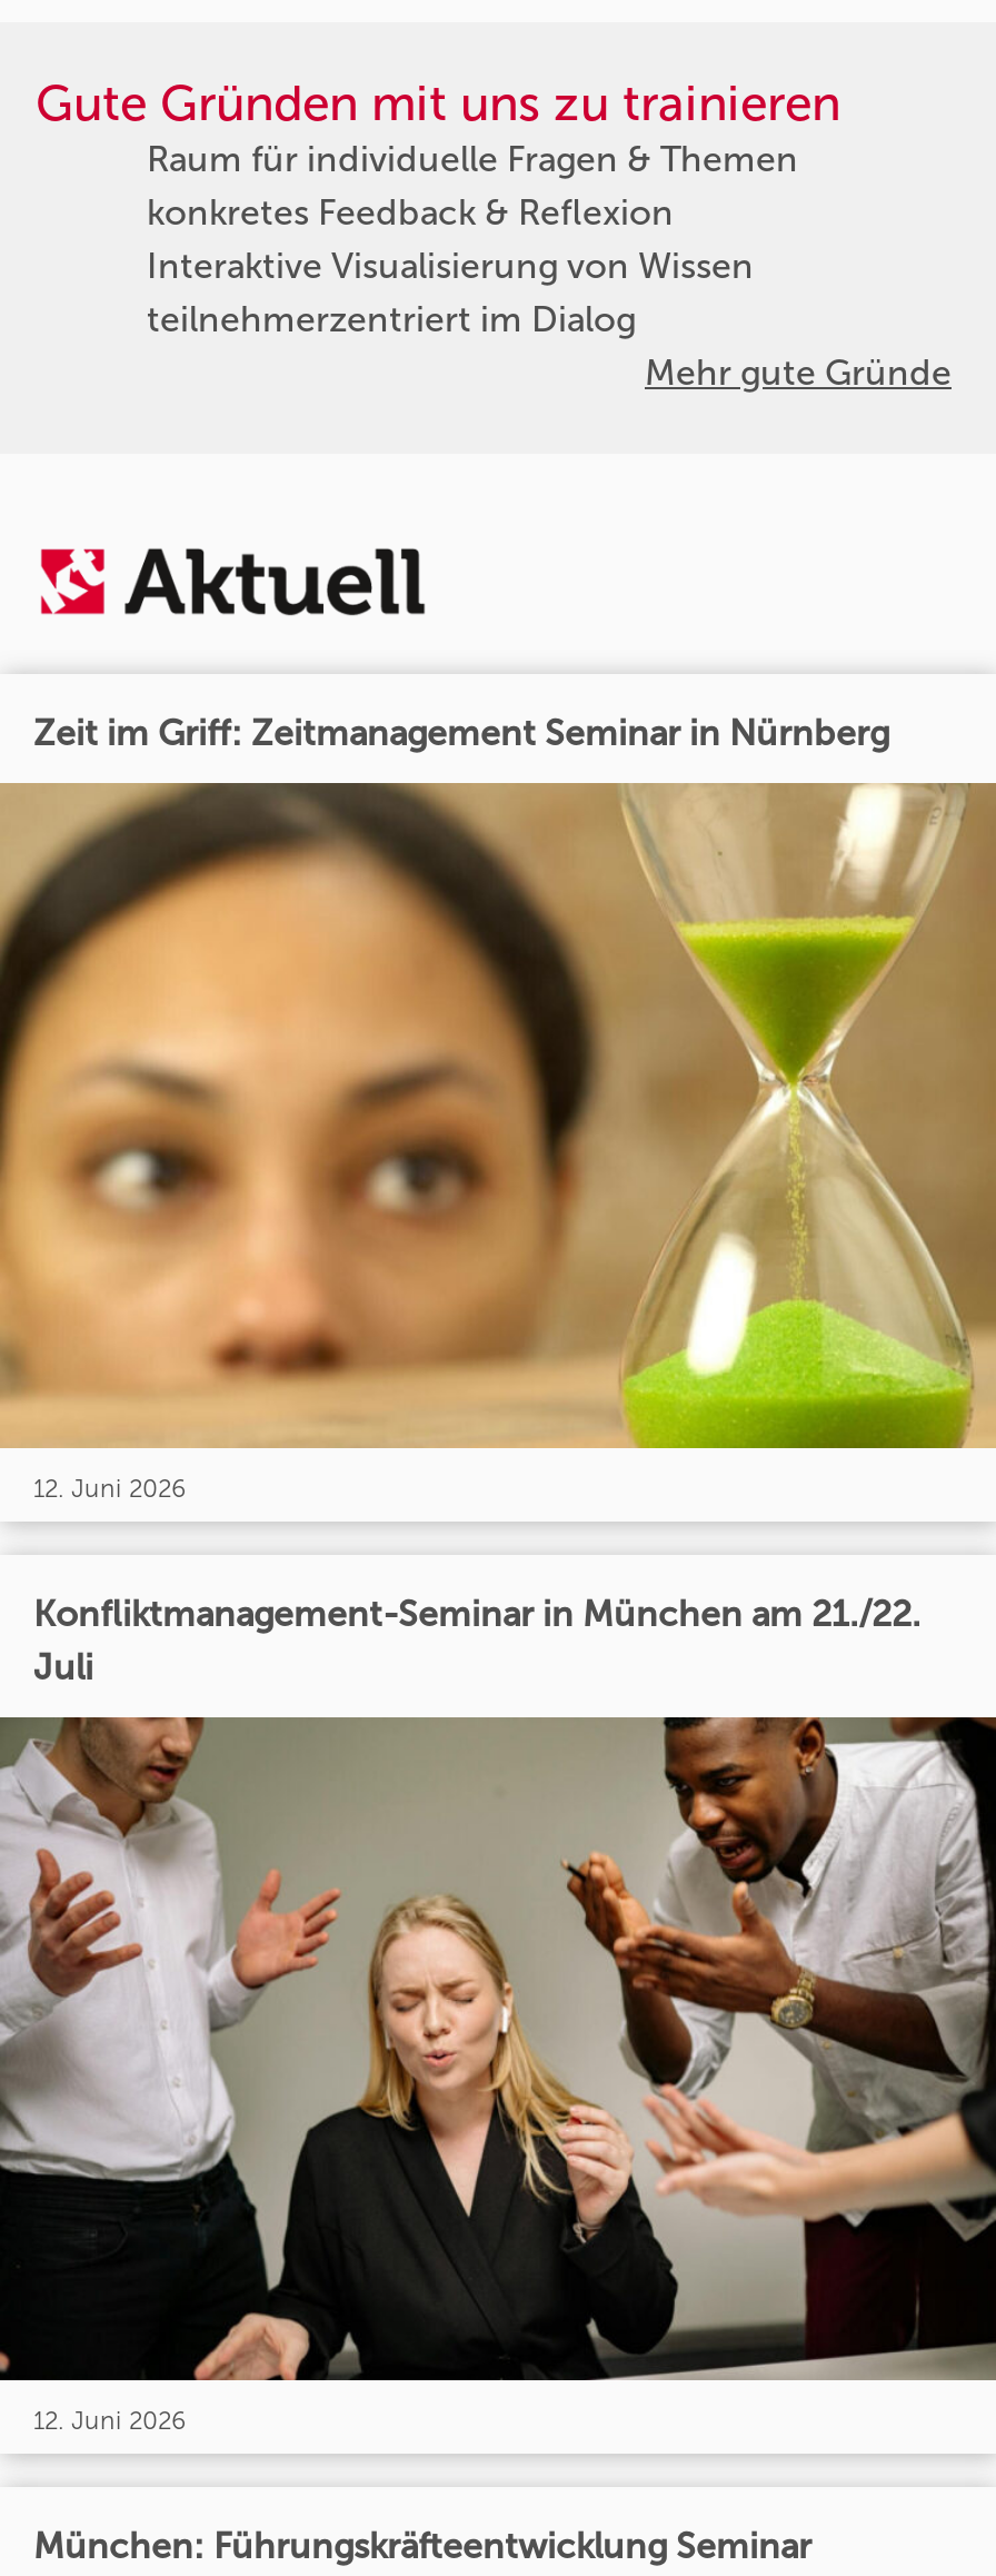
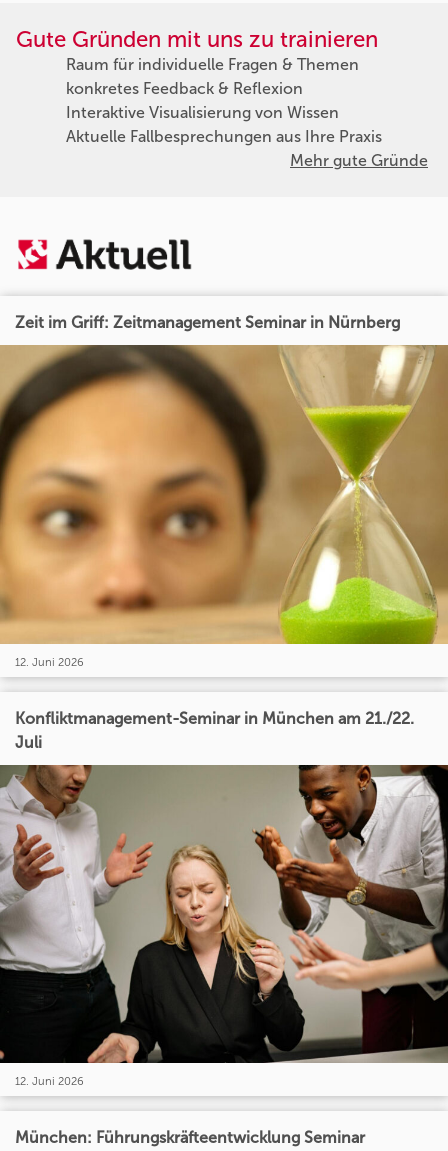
- teilnehmerzentriert im Dialog
+ Aktuelle Fallbesprechungen aus Ihre Praxis
